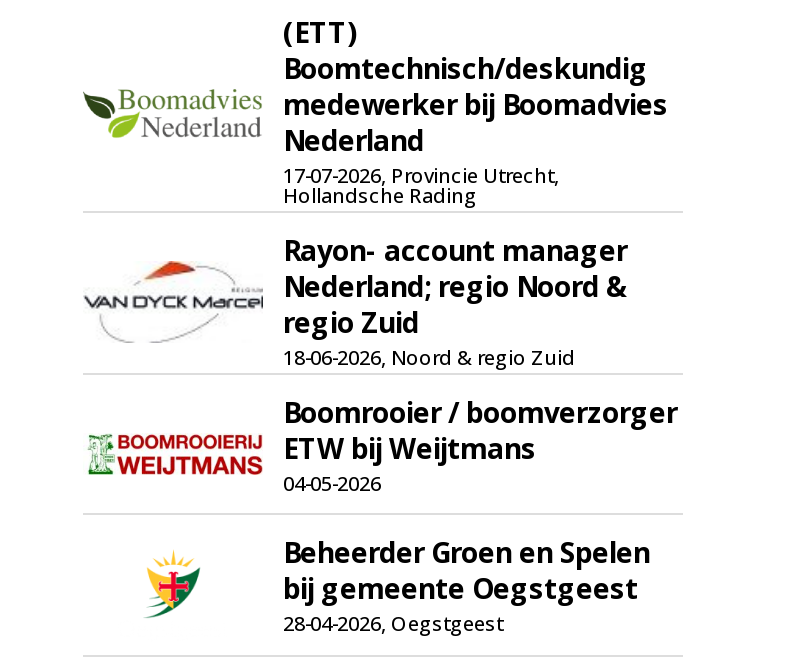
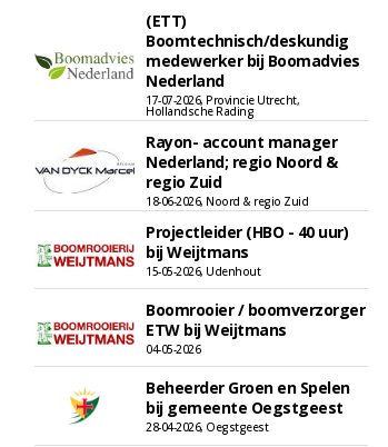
+ Projectleider (HBO - 40 uur)
+ bij Weijtmans
+ 15-05-2026, Udenhout
